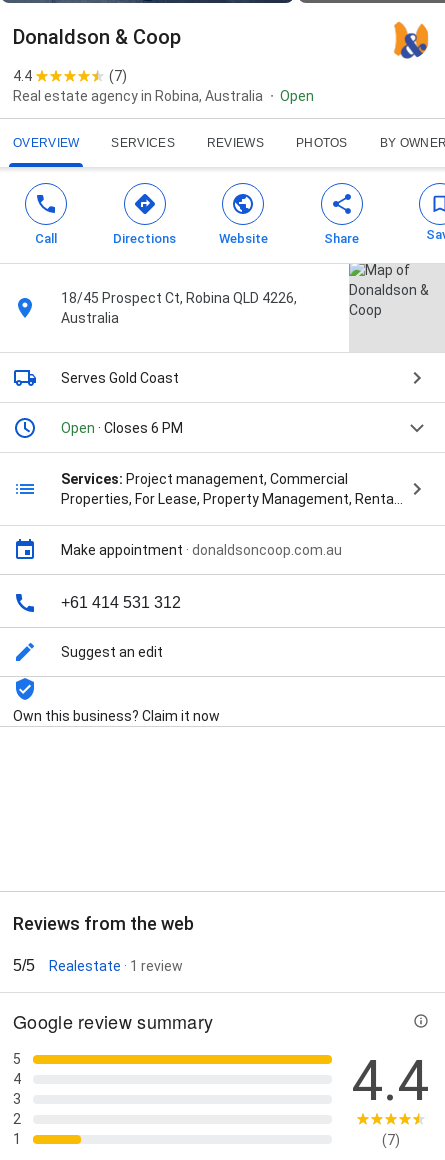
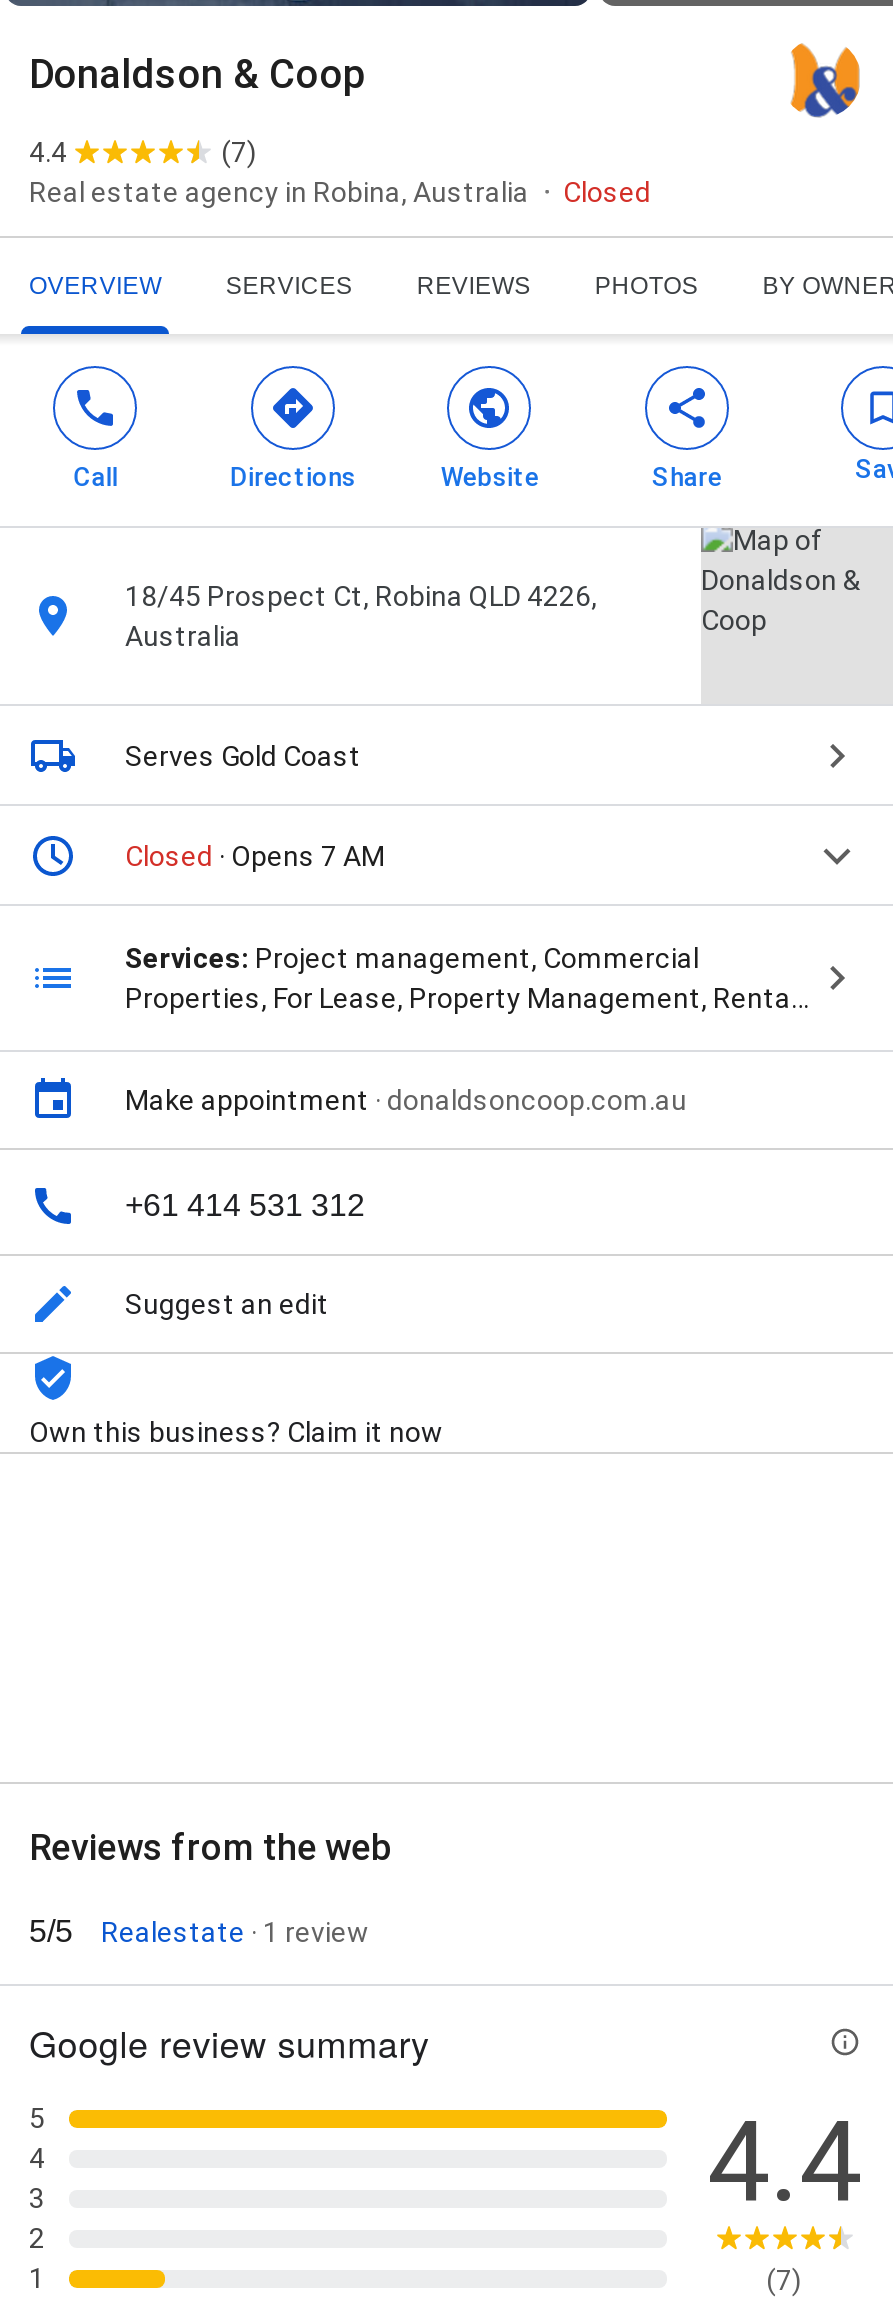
- Open
+ Closed

- Open · Closes 6 PM
+ Closed · Opens 7 AM
